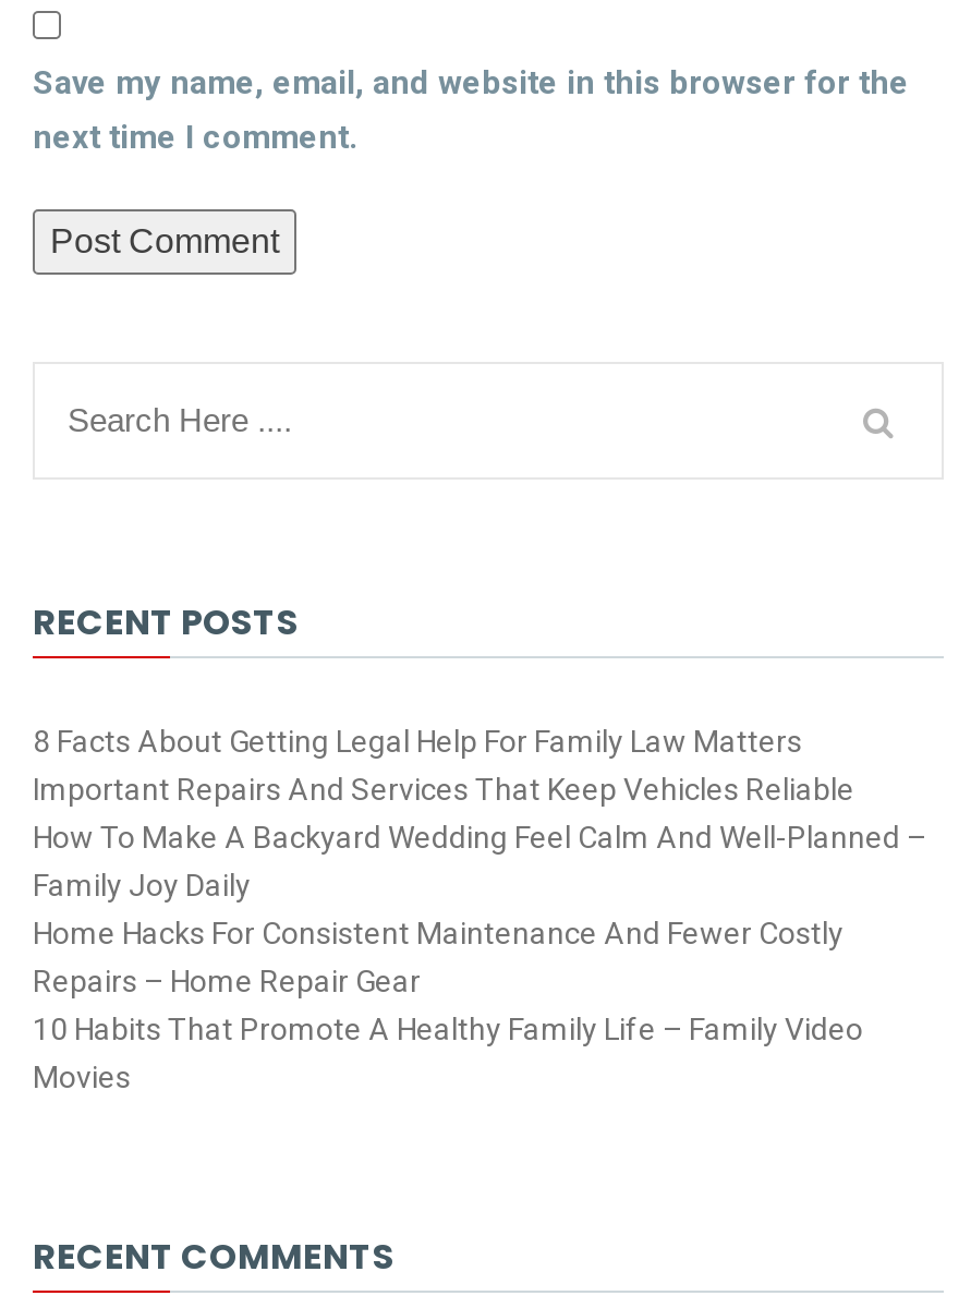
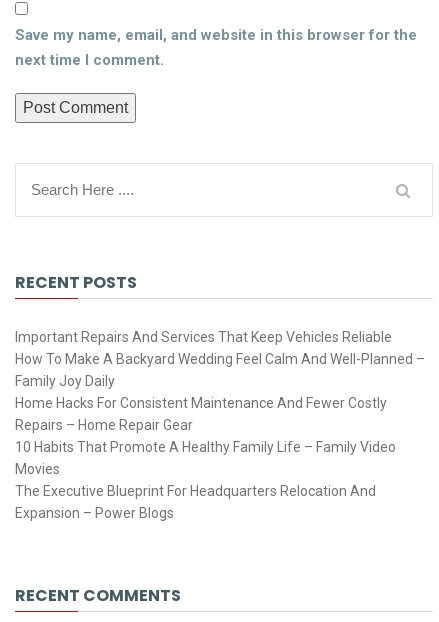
- 8 Facts About Getting Legal Help For Family Law Matters

moved up: Important Repairs And Services That Keep Vehicles Reliable | How To Make A Backyard Wedding Feel Calm And Well-Planned – | Family Joy Daily | Home Hacks For Consistent Maintenance And Fewer Costly | Repairs – Home Repair Gear | 10 Habits That Promote A Healthy Family Life – Family Video | Movies

+ The Executive Blueprint For Headquarters Relocation And
+ Expansion – Power Blogs
